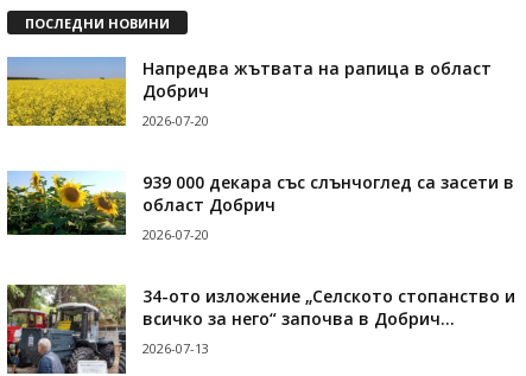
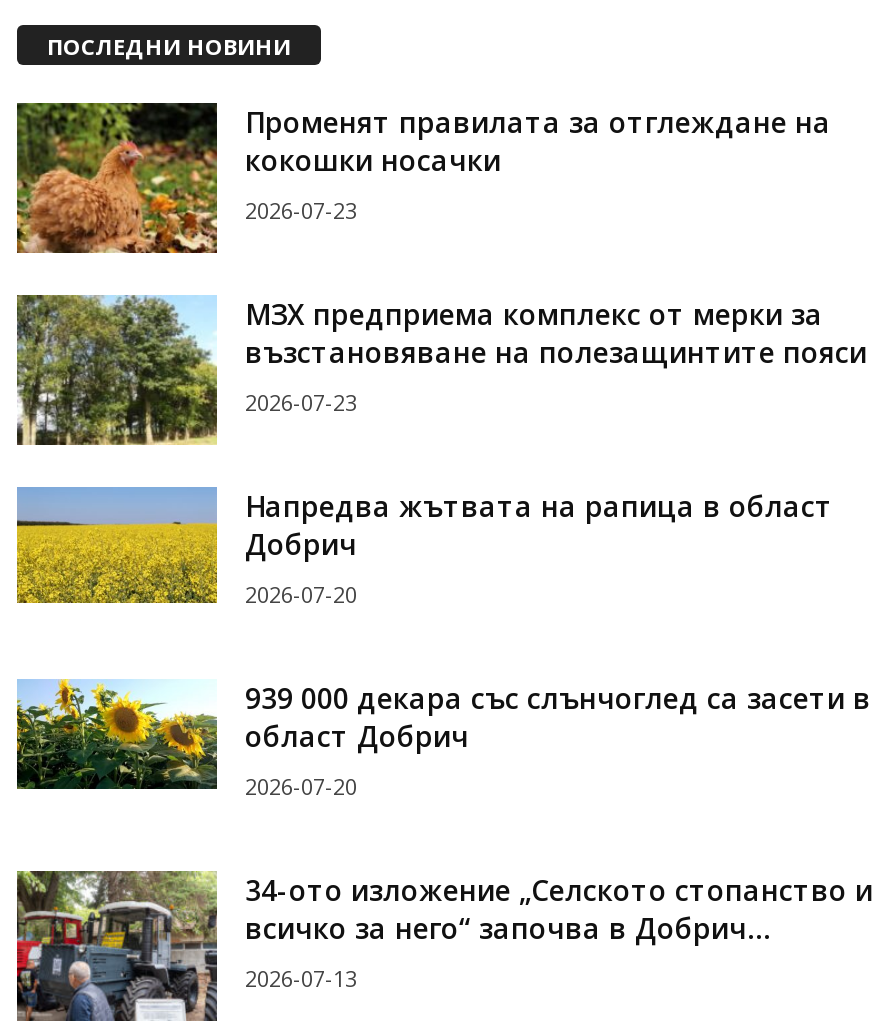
+ [image]
+ Променят правилата за отглеждане на
+ кокошки носачки
+ 2026-07-23
+ МЗХ предприема комплекс от мерки за
+ възстановяване на полезащинтите пояси
+ 2026-07-23

+ [image]
